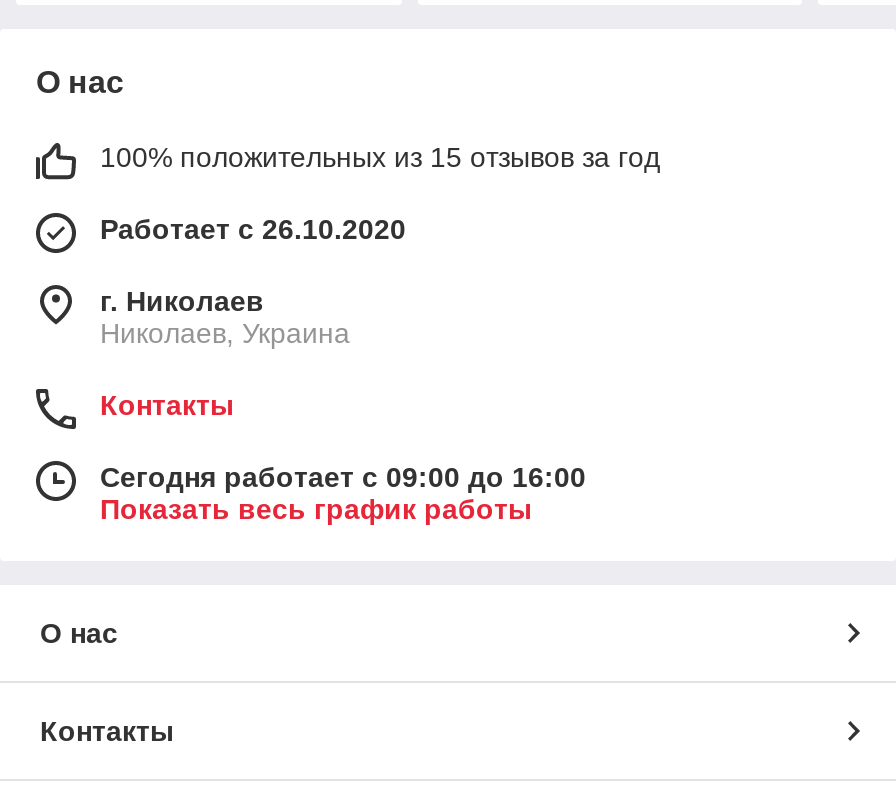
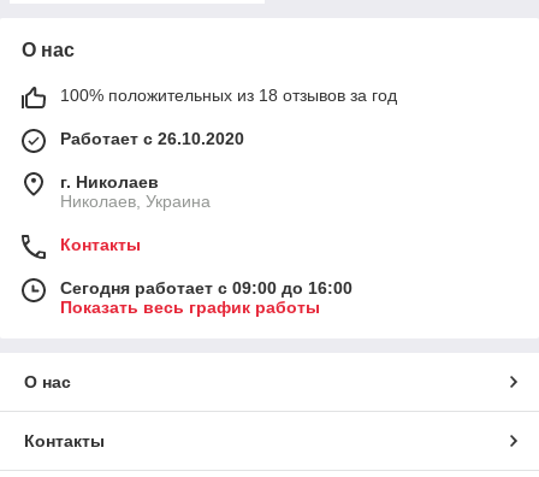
- 100% положительных из 15 отзывов за год
+ 100% положительных из 18 отзывов за год
